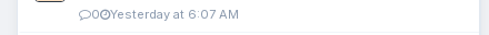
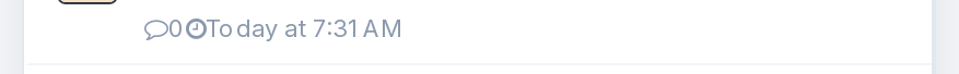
- Yesterday at 6:07 AM
+ Today at 7:31 AM
